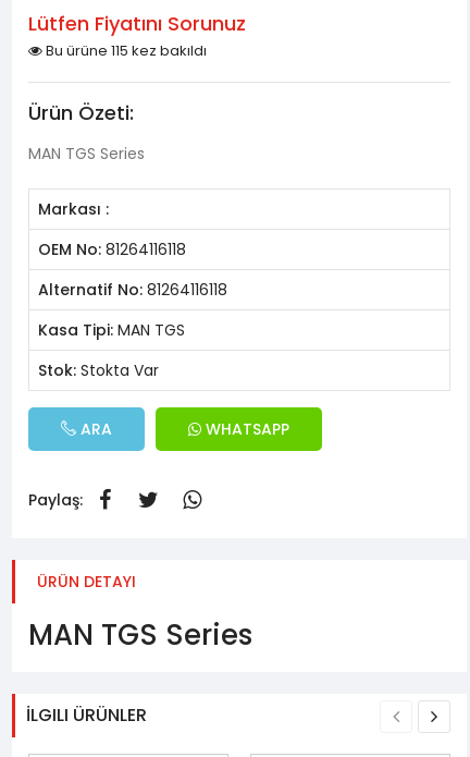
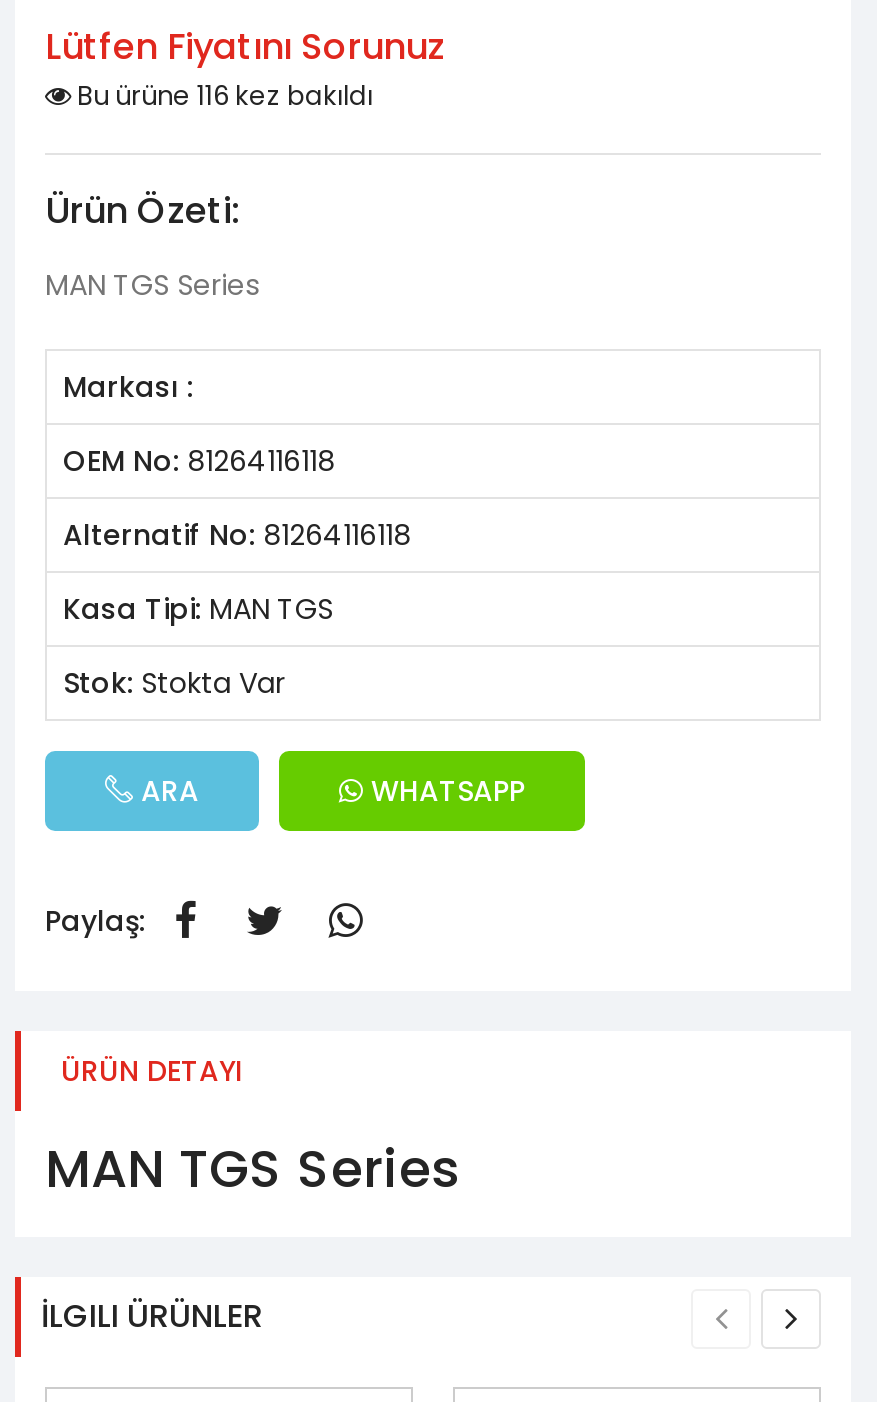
- Bu ürüne 115 kez bakıldı
+ Bu ürüne 116 kez bakıldı
